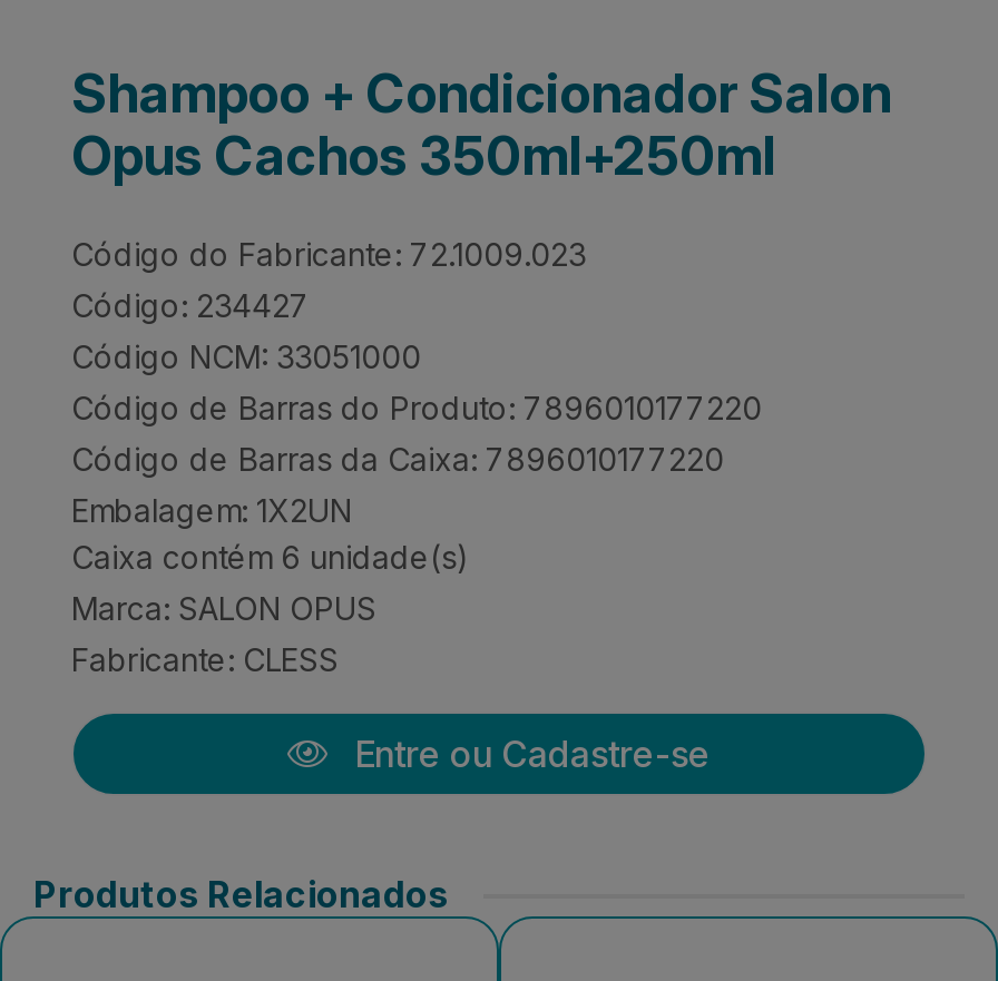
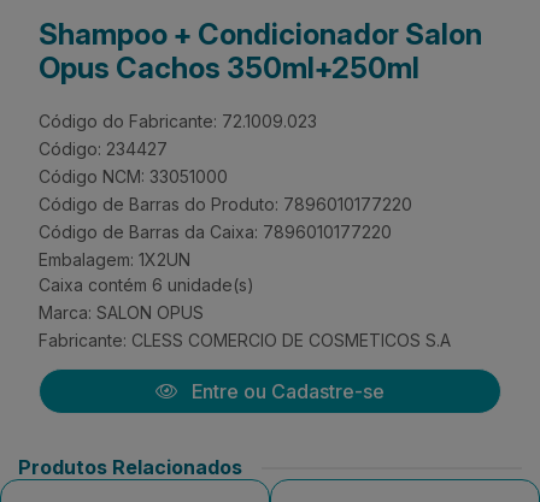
- Fabricante: CLESS
+ Fabricante: CLESS COMERCIO DE COSMETICOS S.A
